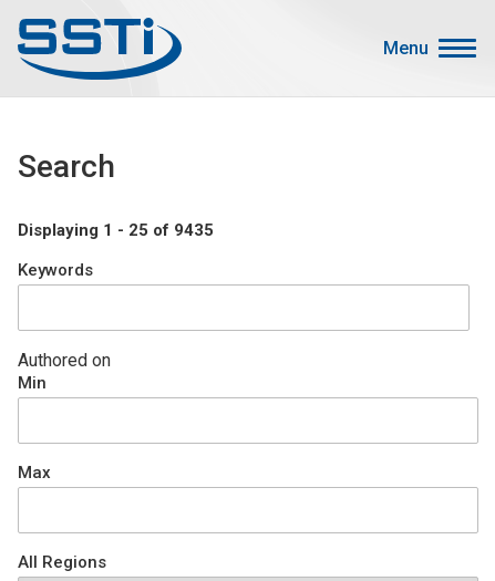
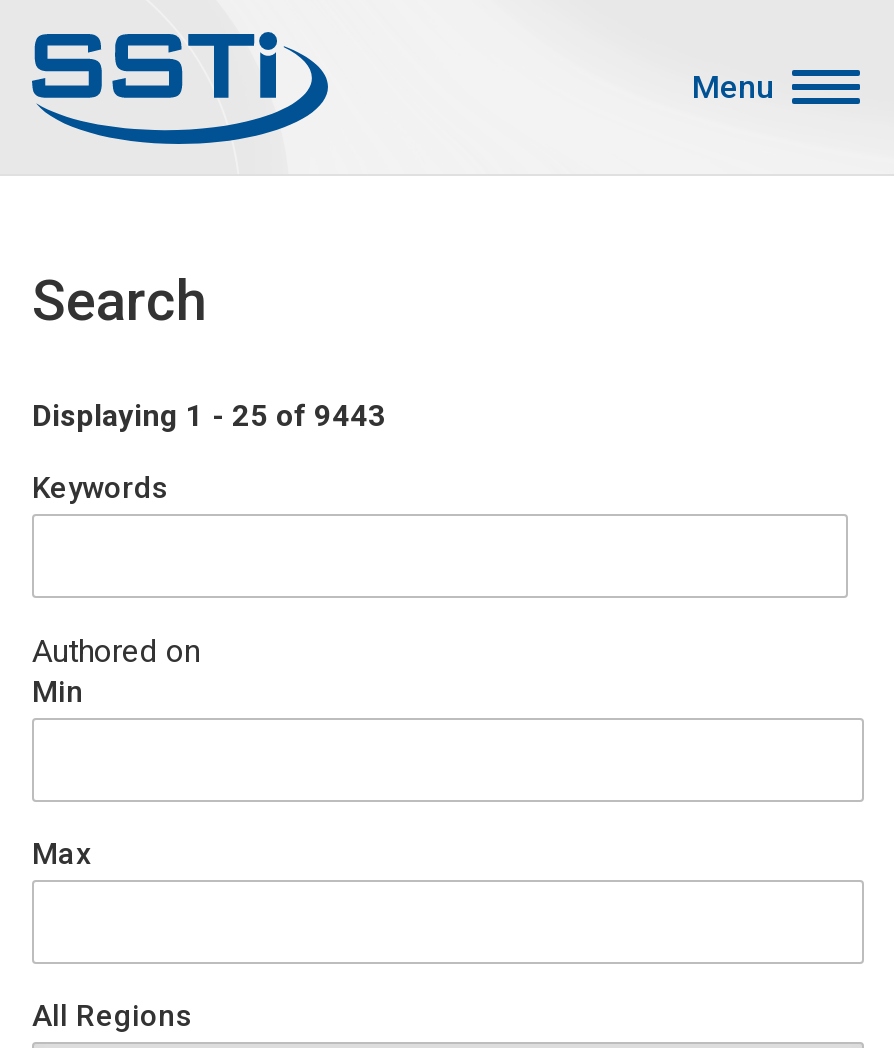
- Displaying 1 - 25 of 9435
+ Displaying 1 - 25 of 9443
